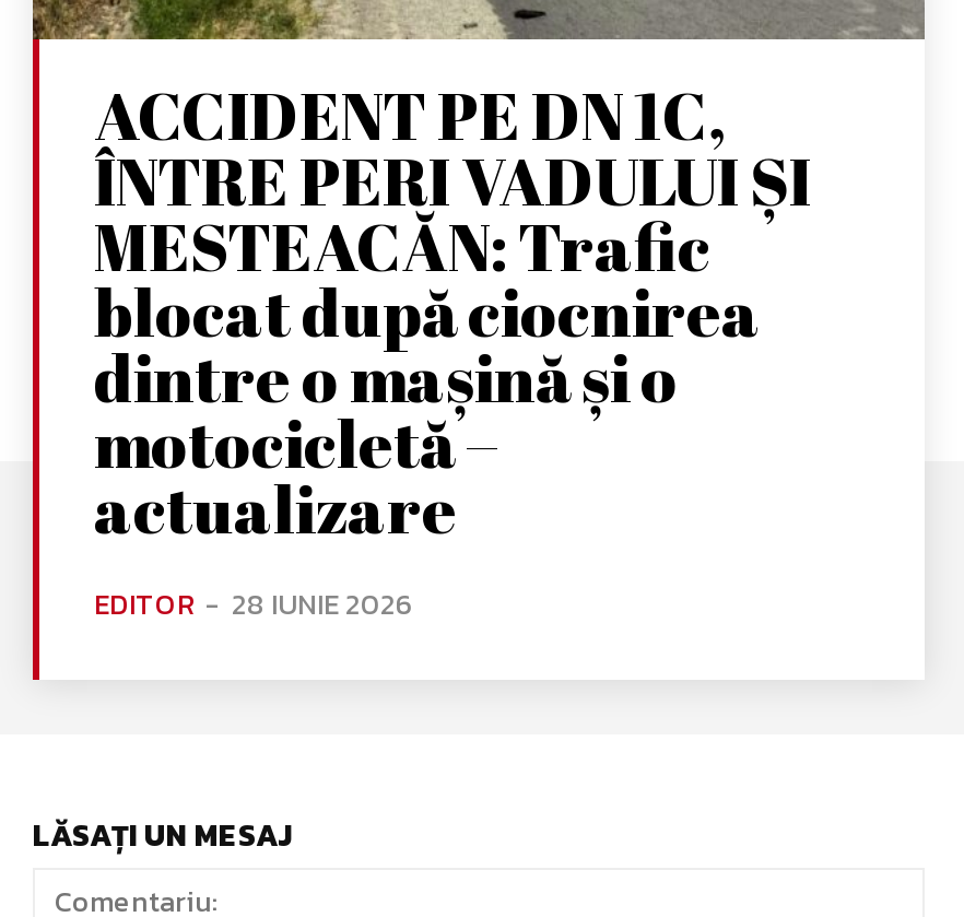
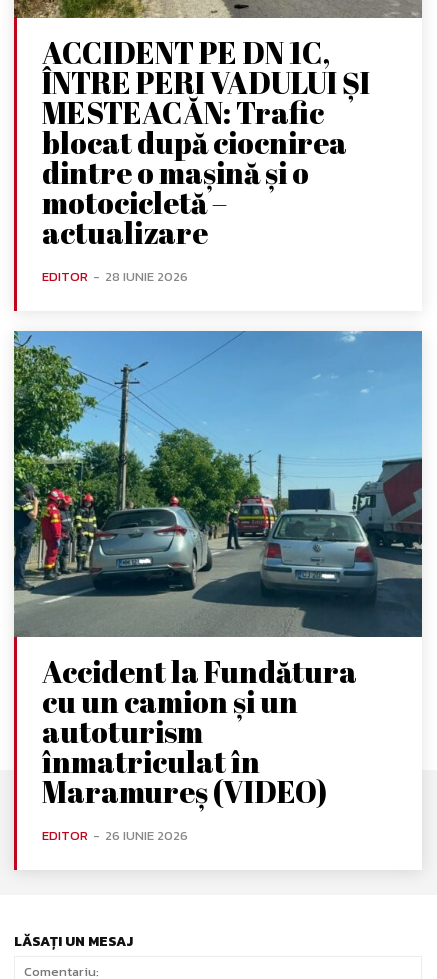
+ [image]
+ Accident la Fundătura
+ cu un camion și un
+ autoturism
+ înmatriculat în
+ Maramureș (VIDEO)
+ EDITOR - 26 IUNIE 2026
